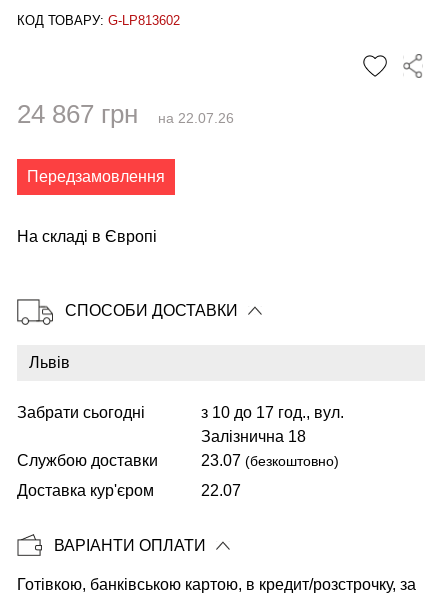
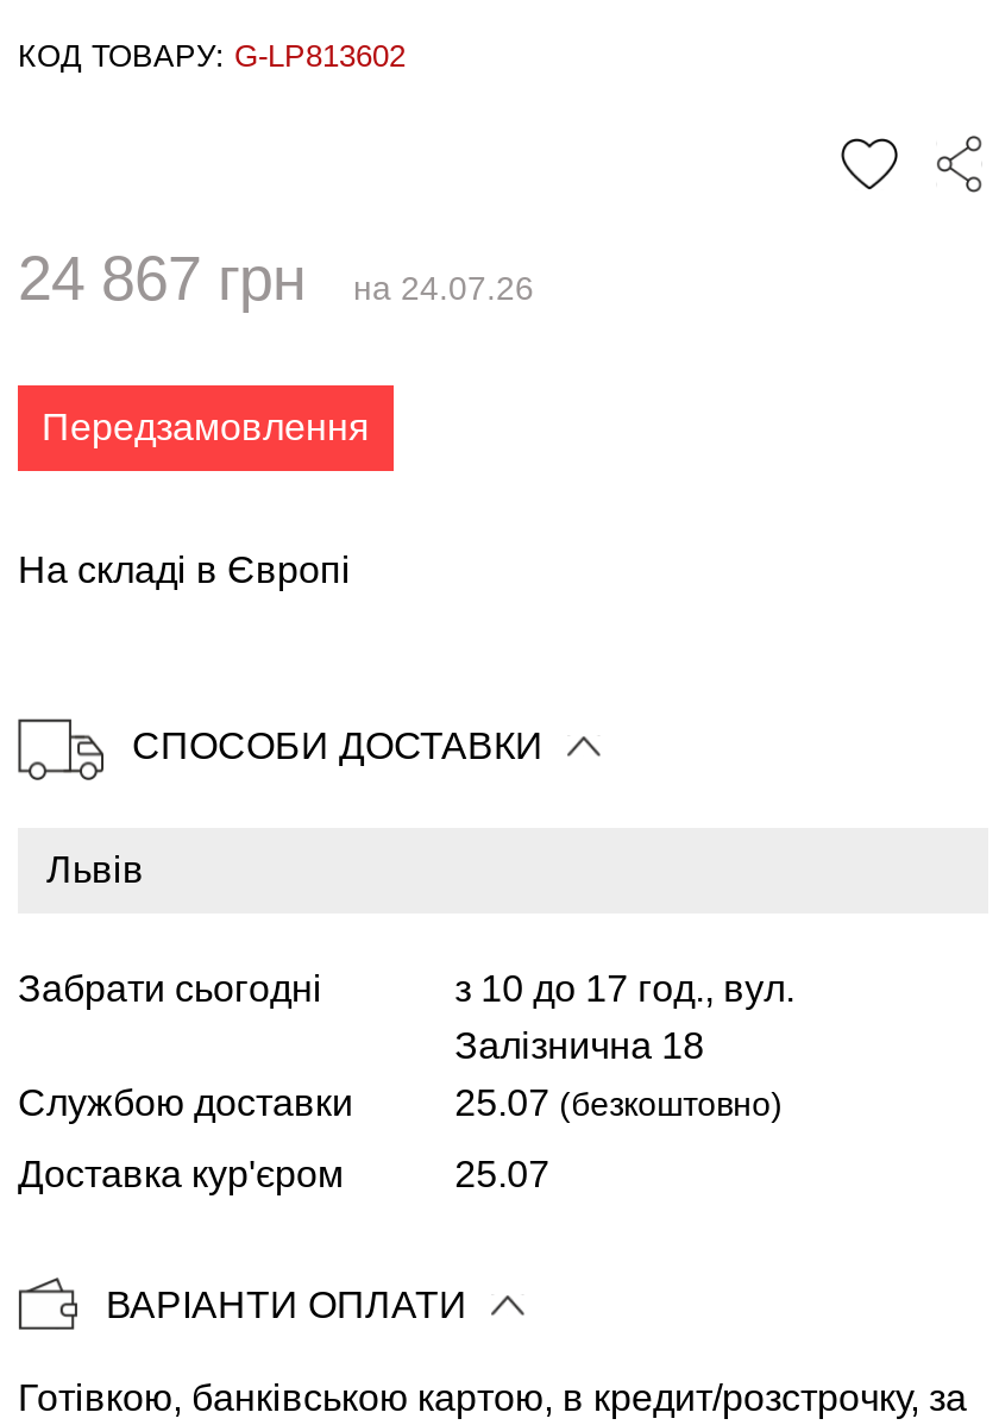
- 24 867 грн на 22.07.26
+ 24 867 грн на 24.07.26

- 23.07 (безкоштовно)
+ 25.07 (безкоштовно)

- 22.07
+ 25.07
